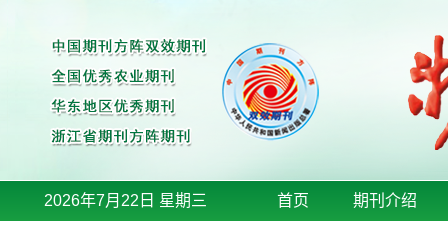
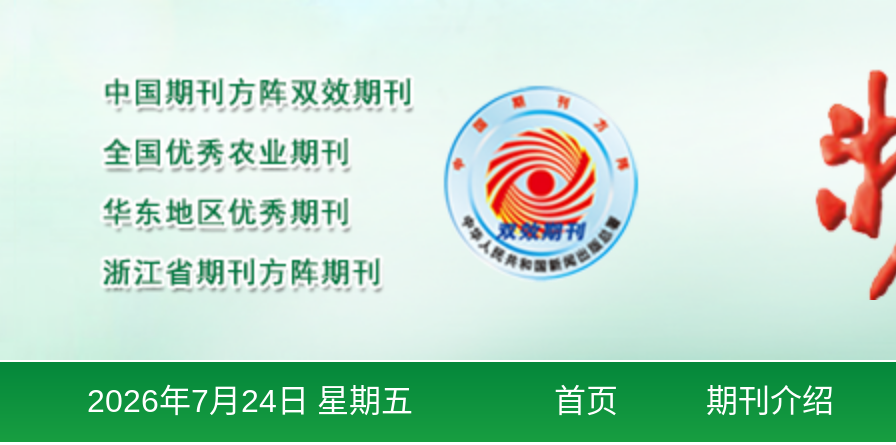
- 2026年7月22日 星期三
+ 2026年7月24日 星期五
